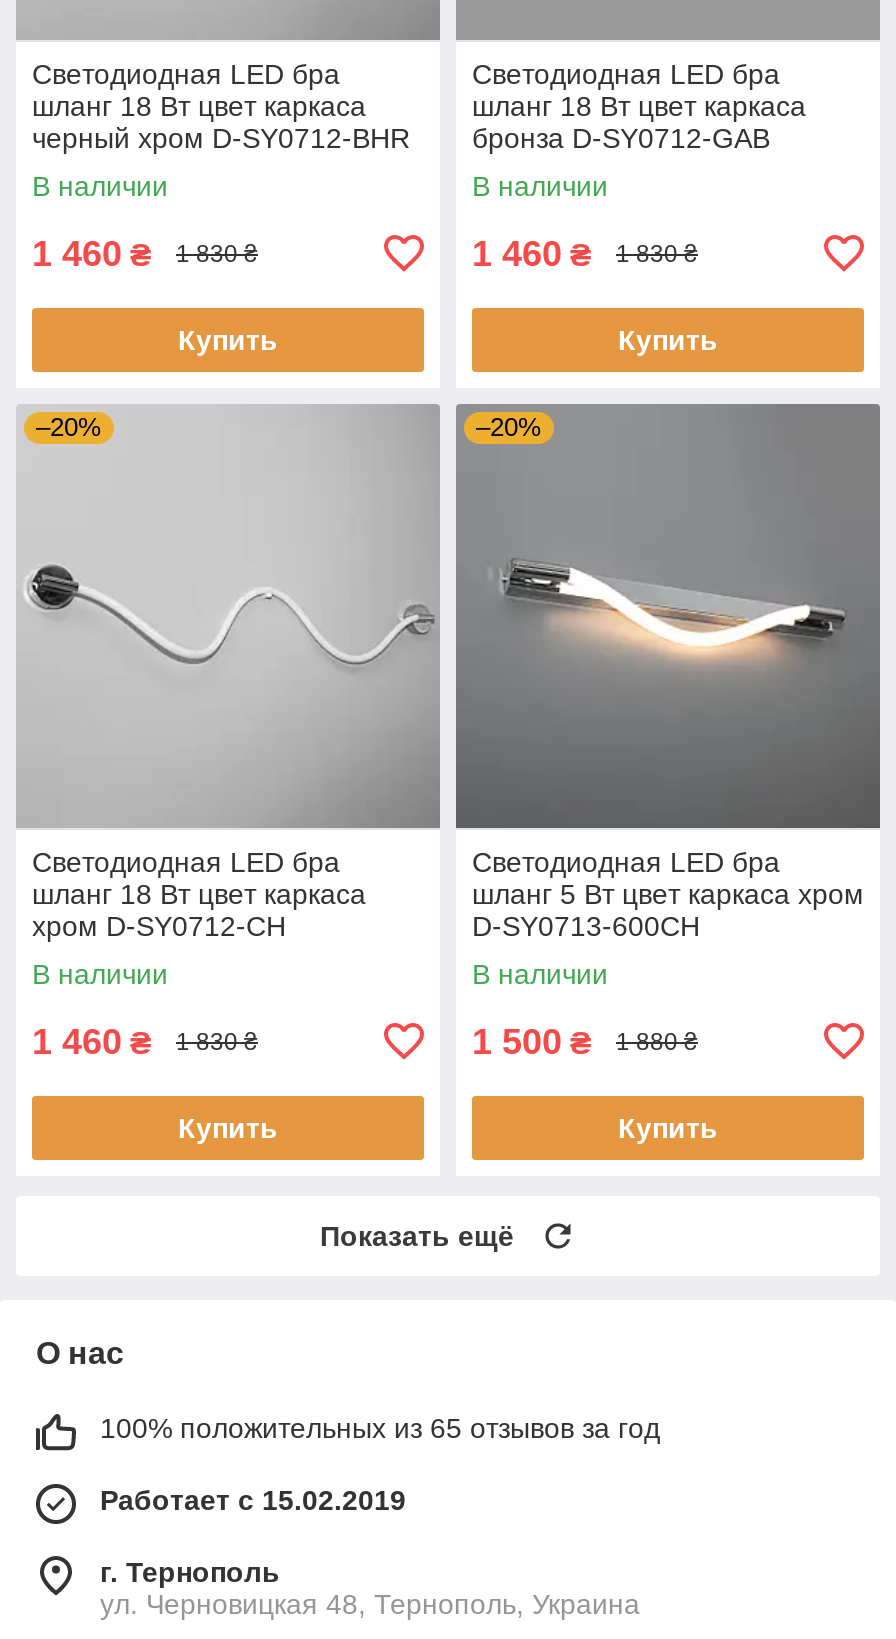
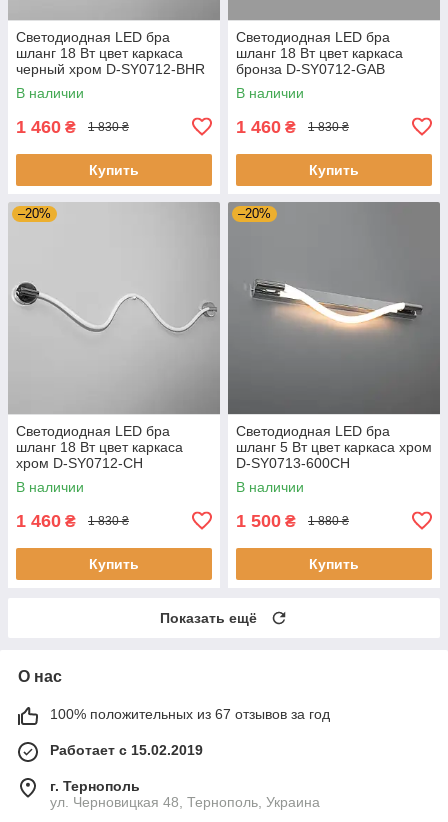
- 100% положительных из 65 отзывов за год
+ 100% положительных из 67 отзывов за год
